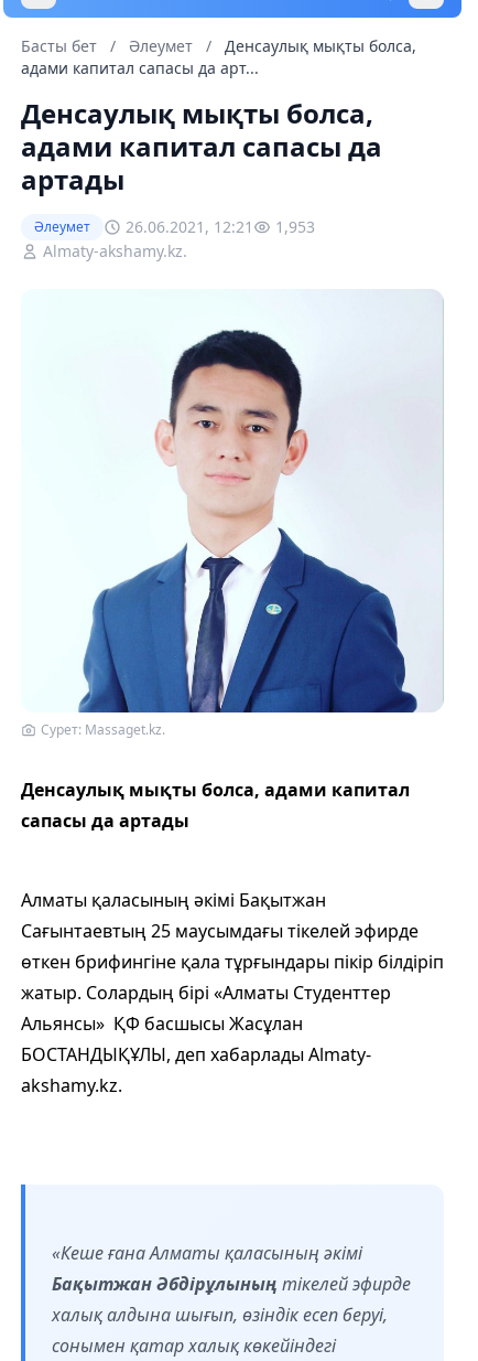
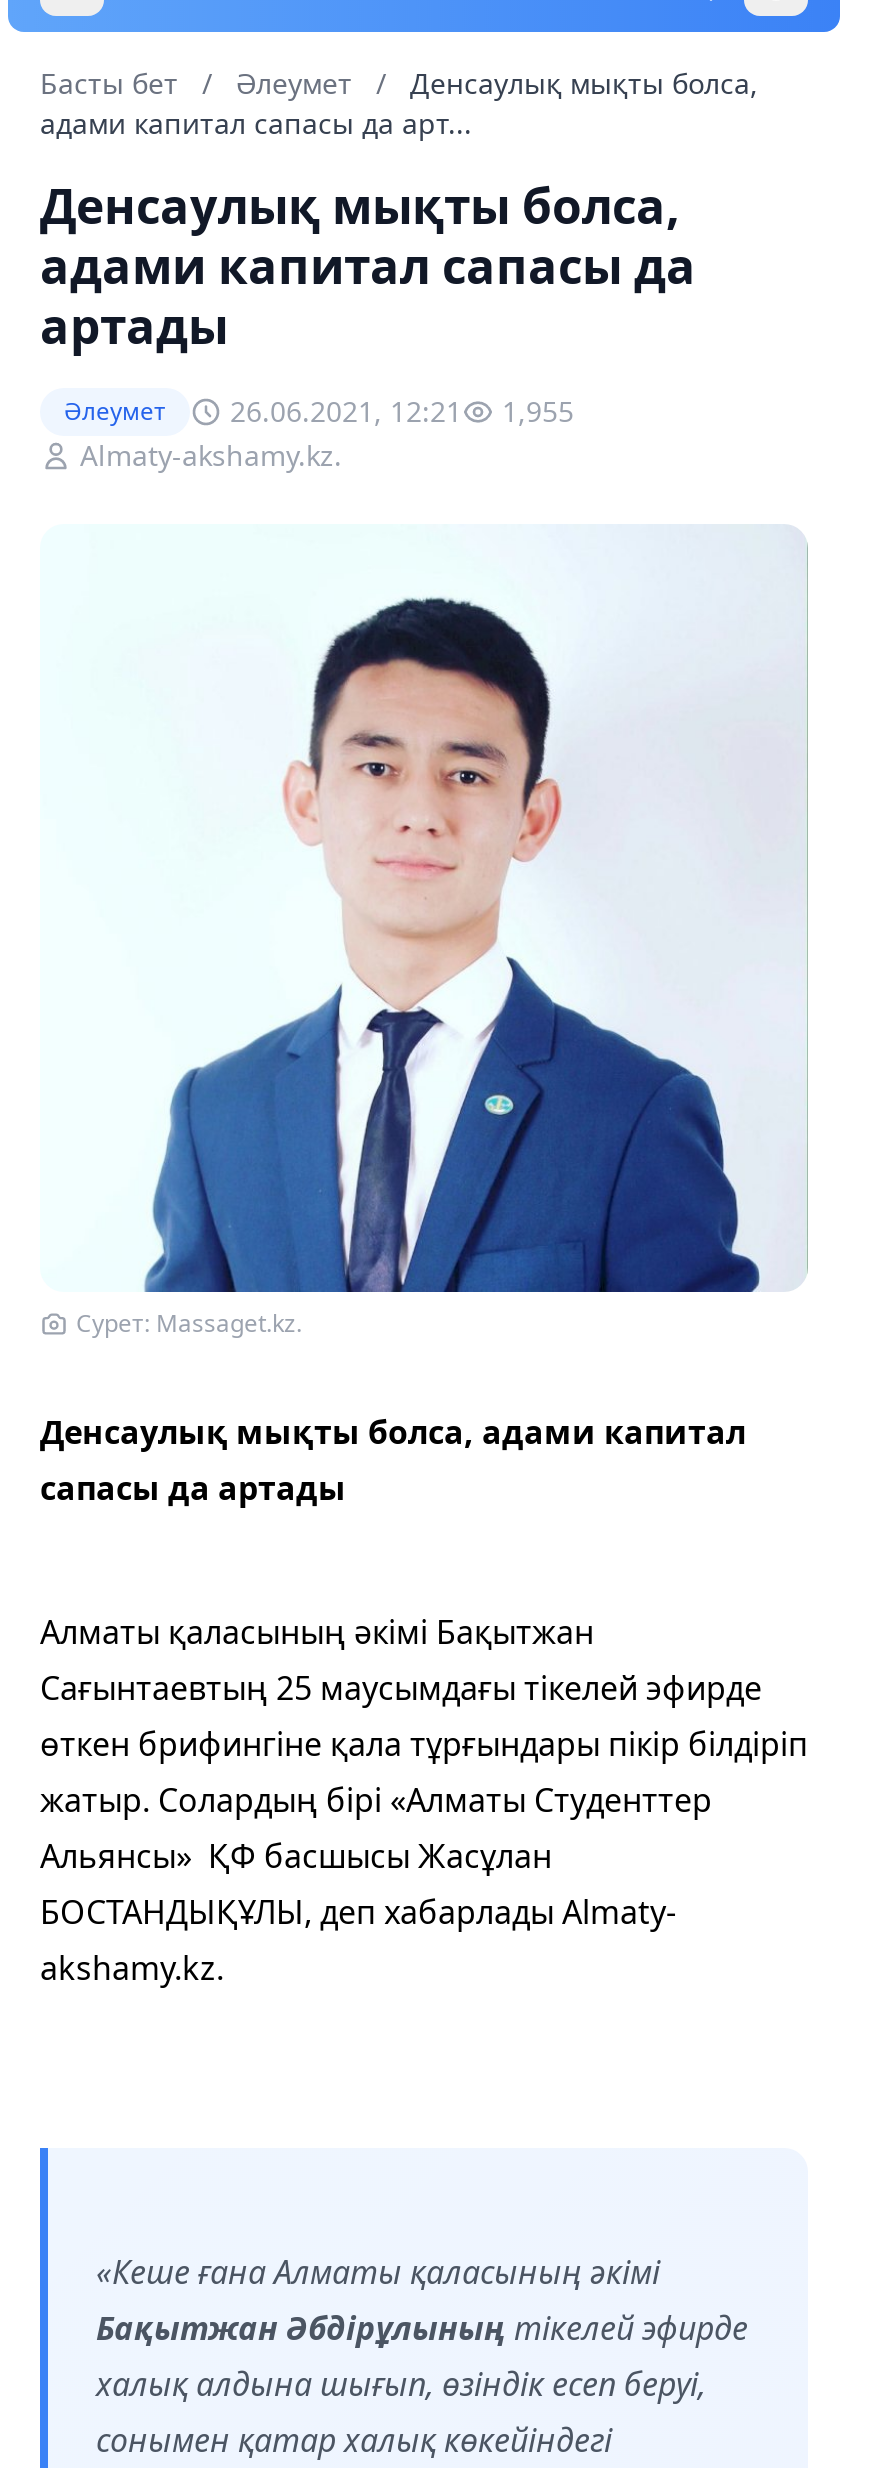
- Әлеумет 26.06.2021, 12:21 1,953
+ Әлеумет 26.06.2021, 12:21 1,955
